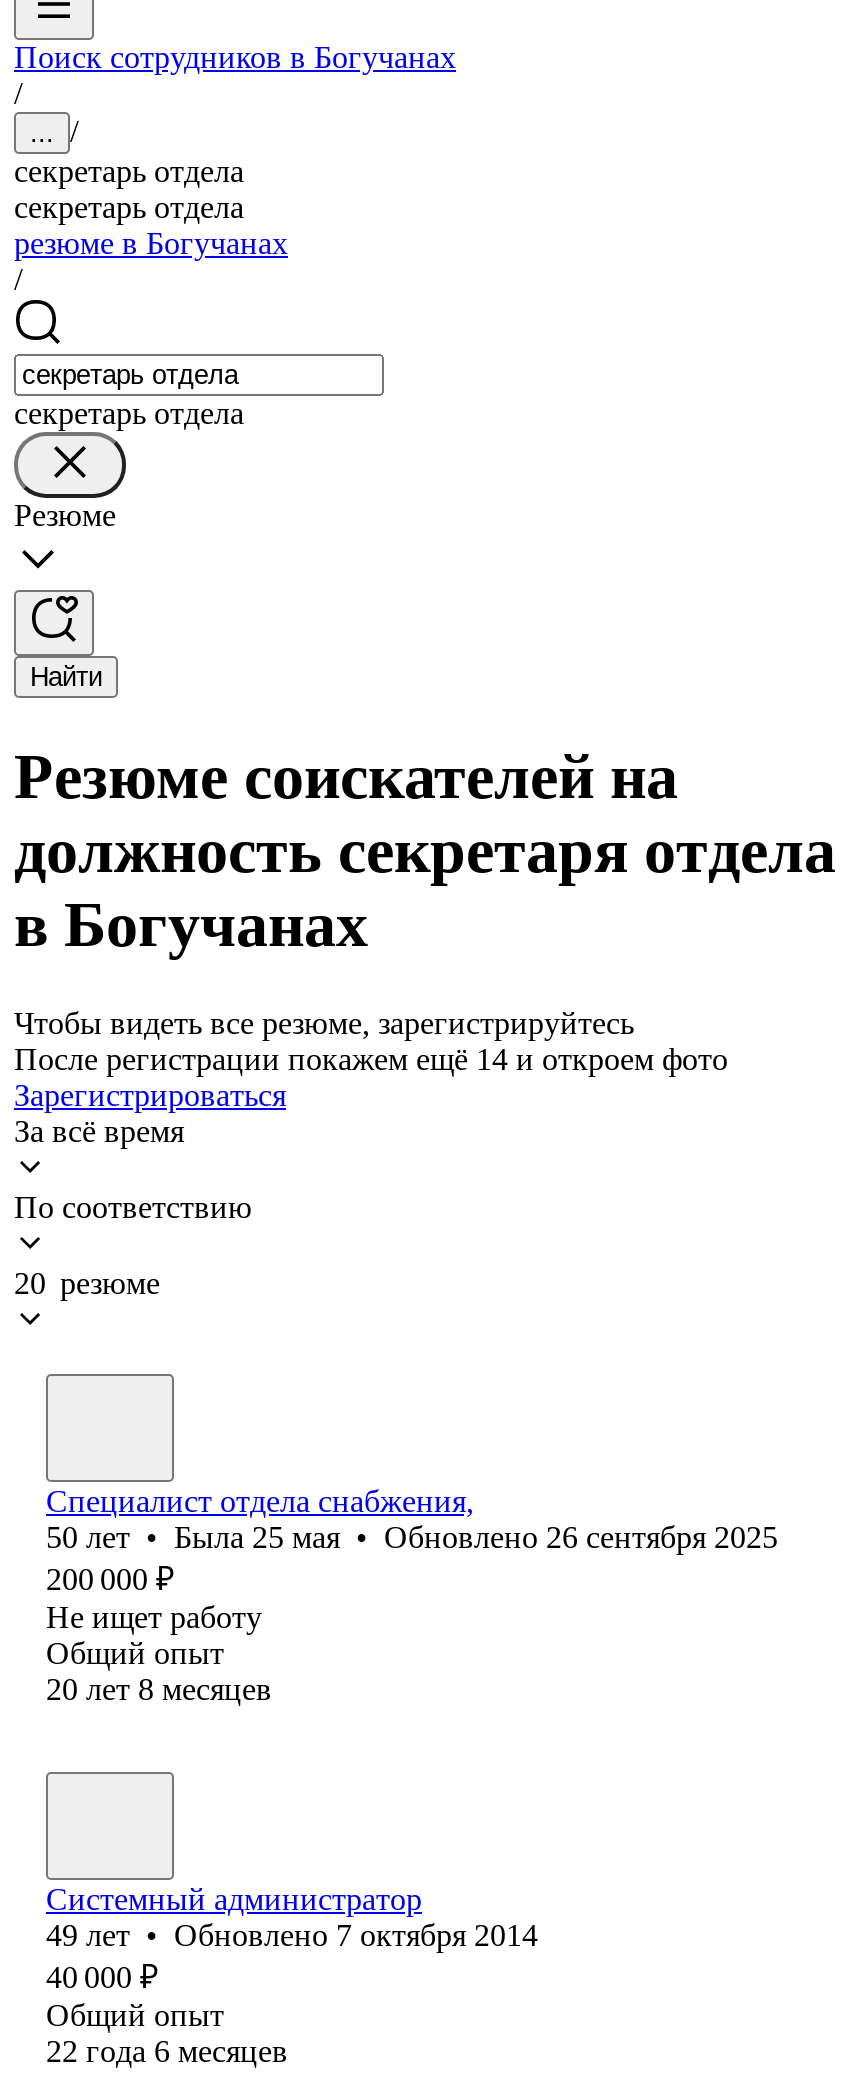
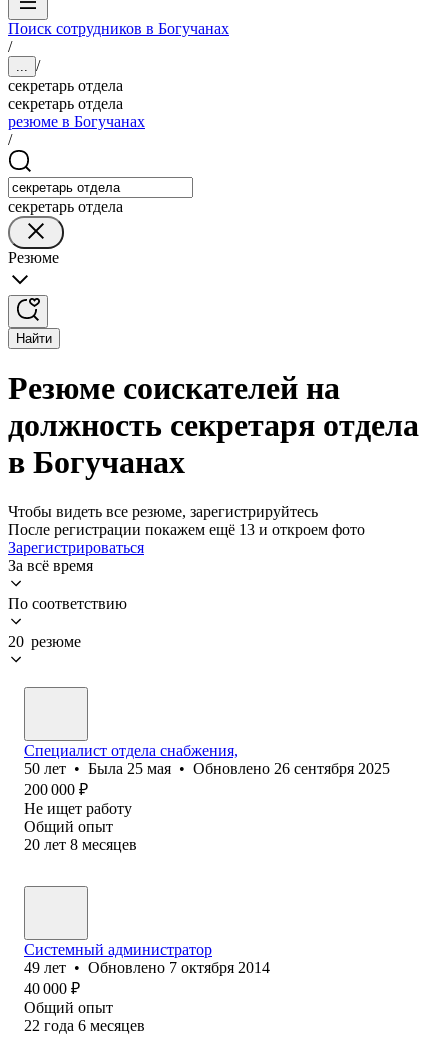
- После регистрации покажем ещё 14 и откроем фото
+ После регистрации покажем ещё 13 и откроем фото
